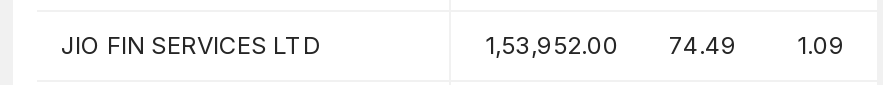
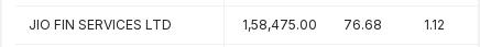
- 1,53,952.00
+ 1,58,475.00

- 74.49
+ 76.68

- 1.09
+ 1.12
